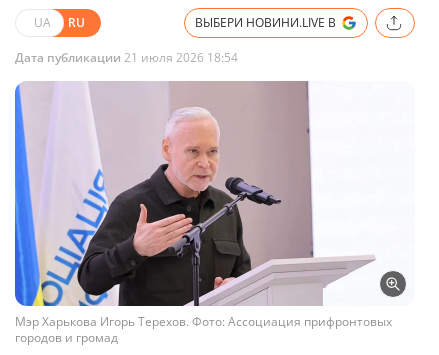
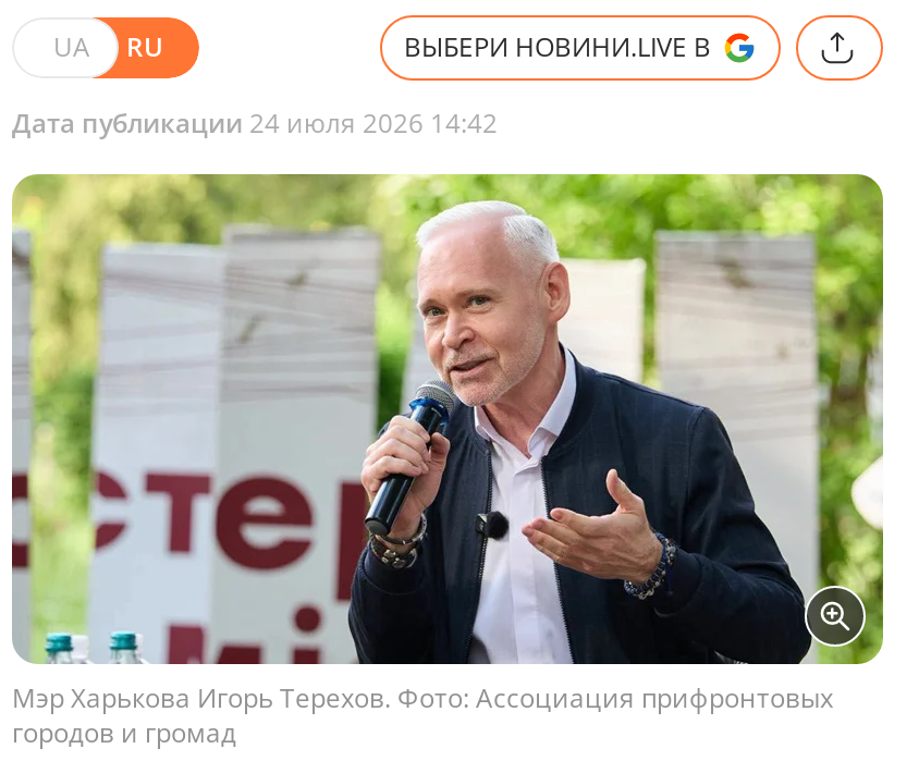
- Дата публикации 21 июля 2026 18:54
+ Дата публикации 24 июля 2026 14:42

- [image]
+ [image]
